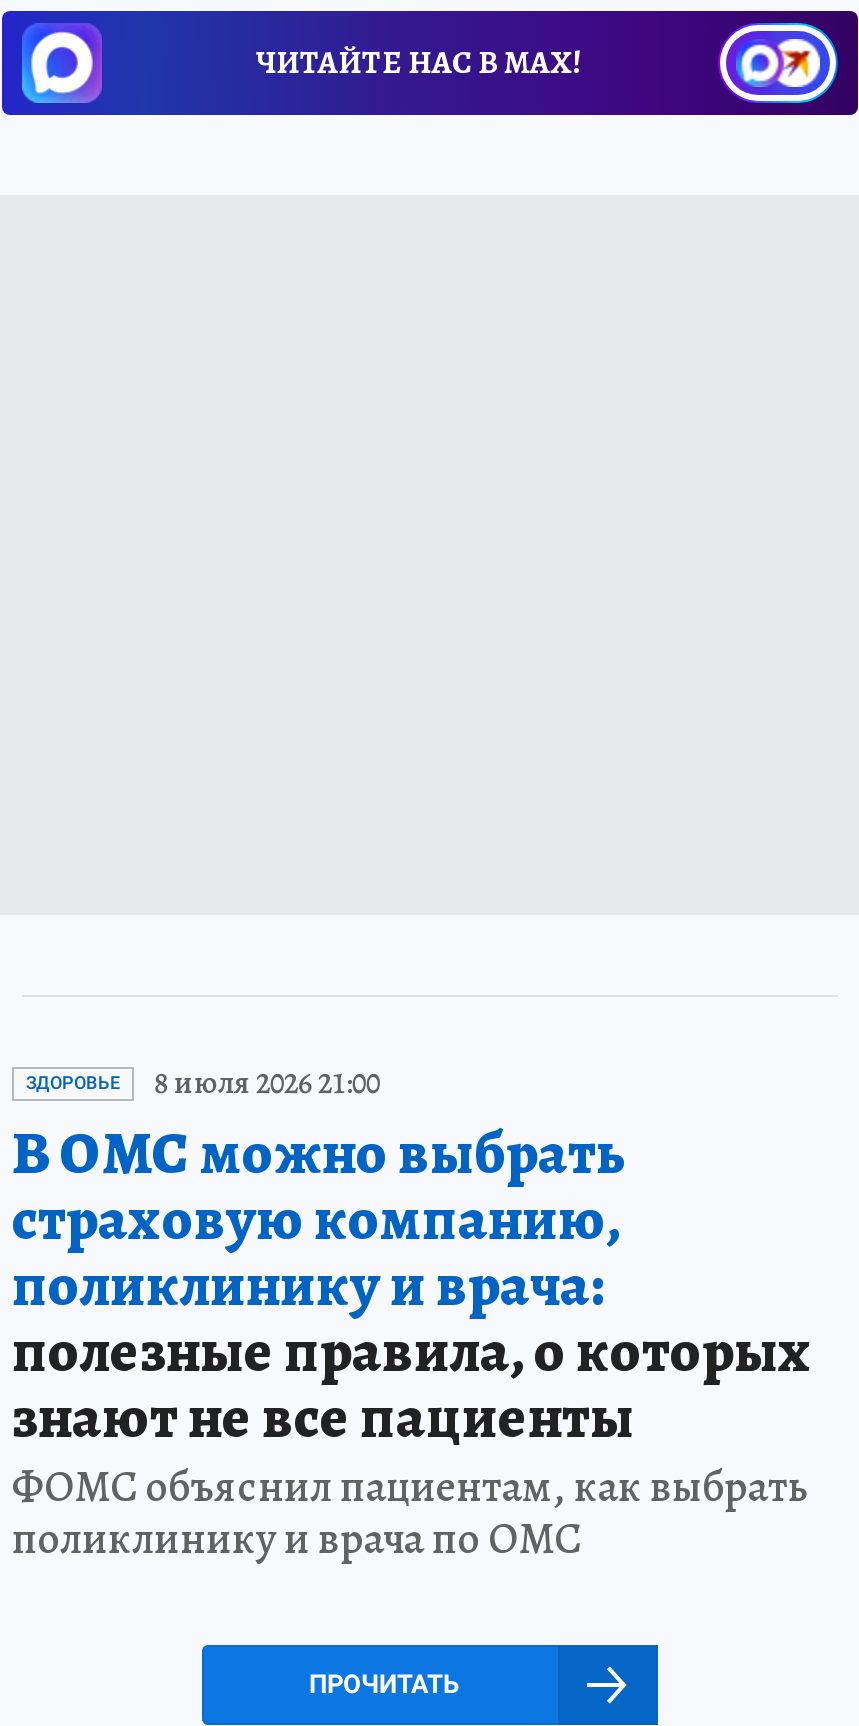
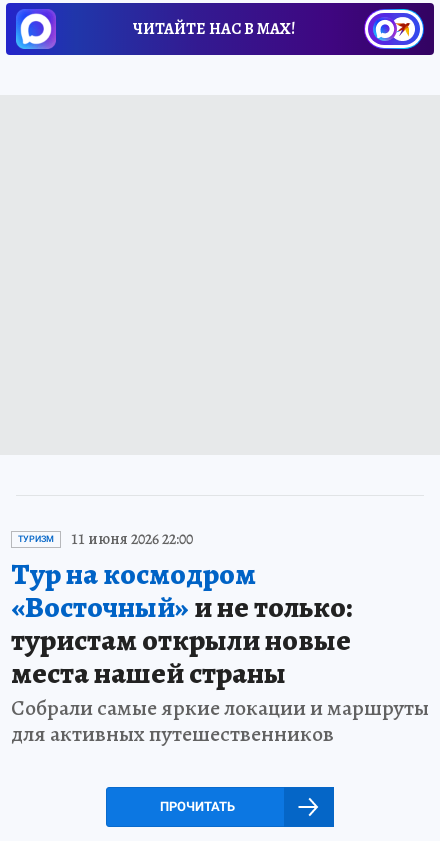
- ЗДОРОВЬЕ
- 8 июля 2026 21:00
- В ОМС можно выбрать
- страховую компанию,
- поликлинику и врача:
- полезные правила, о которых
- знают не все пациенты
- ФОМС объяснил пациентам, как выбрать
- поликлинику и врача по ОМС
+ ТУРИЗМ
+ 11 июня 2026 22:00
+ Тур на космодром
+ «Восточный»и не только:
+ туристам открыли новые
+ места нашей страны
+ Собрали самые яркие локации и маршруты
+ для активных путешественников
